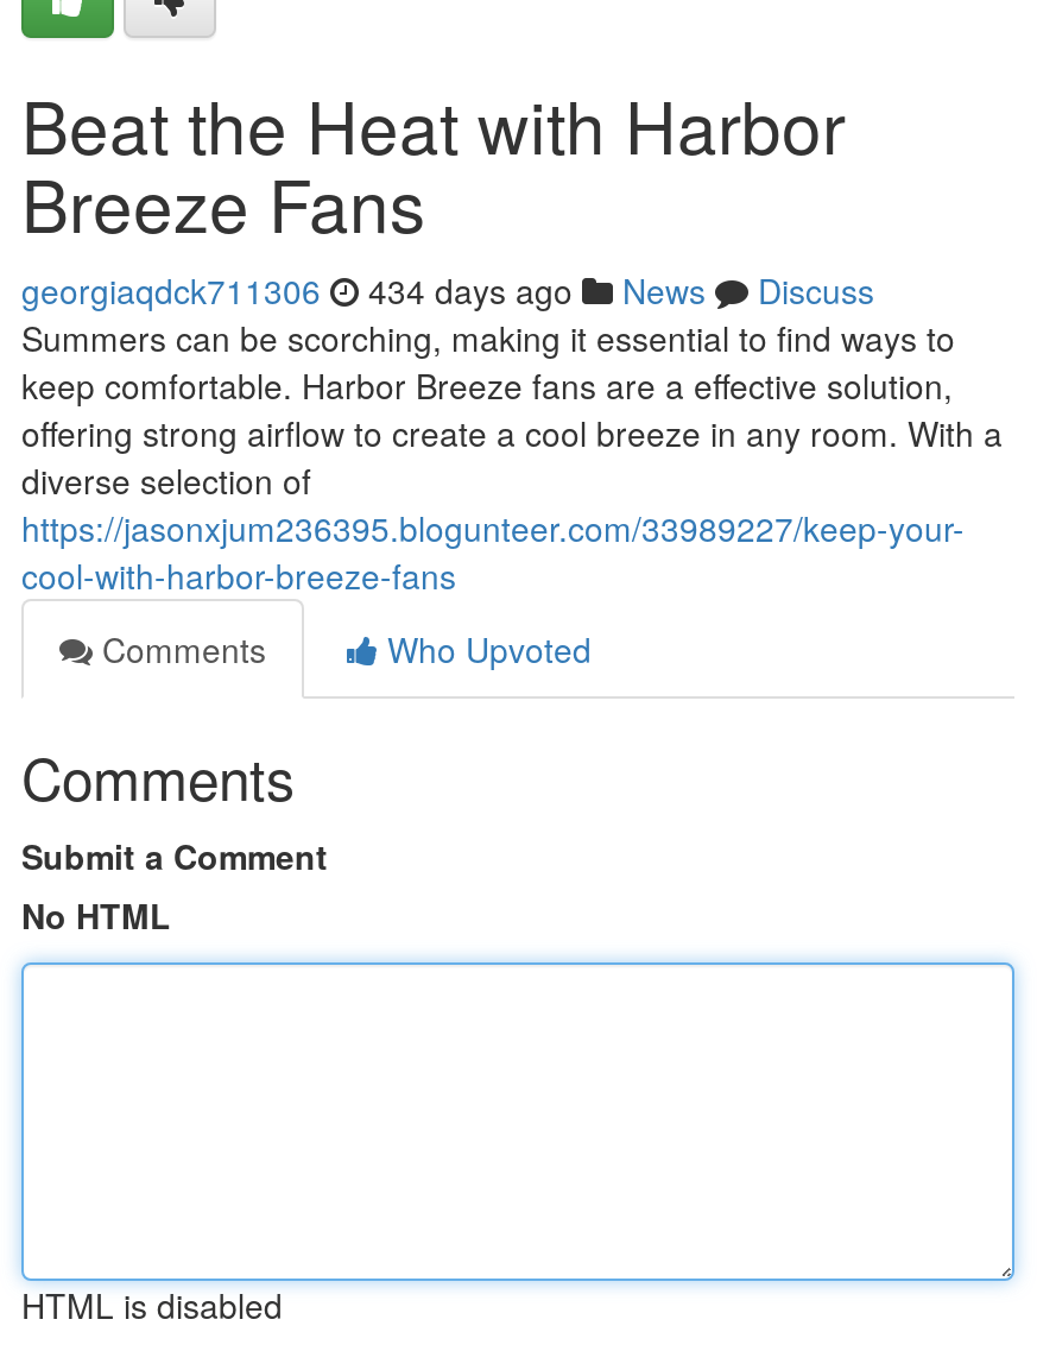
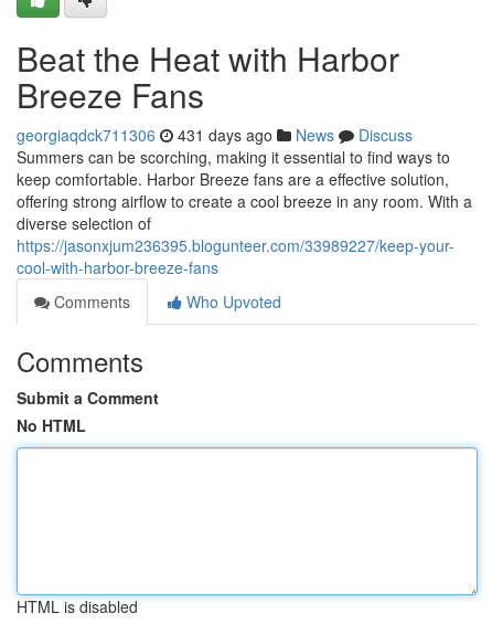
- georgiaqdck711306 434 days ago News Discuss
+ georgiaqdck711306 431 days ago News Discuss
